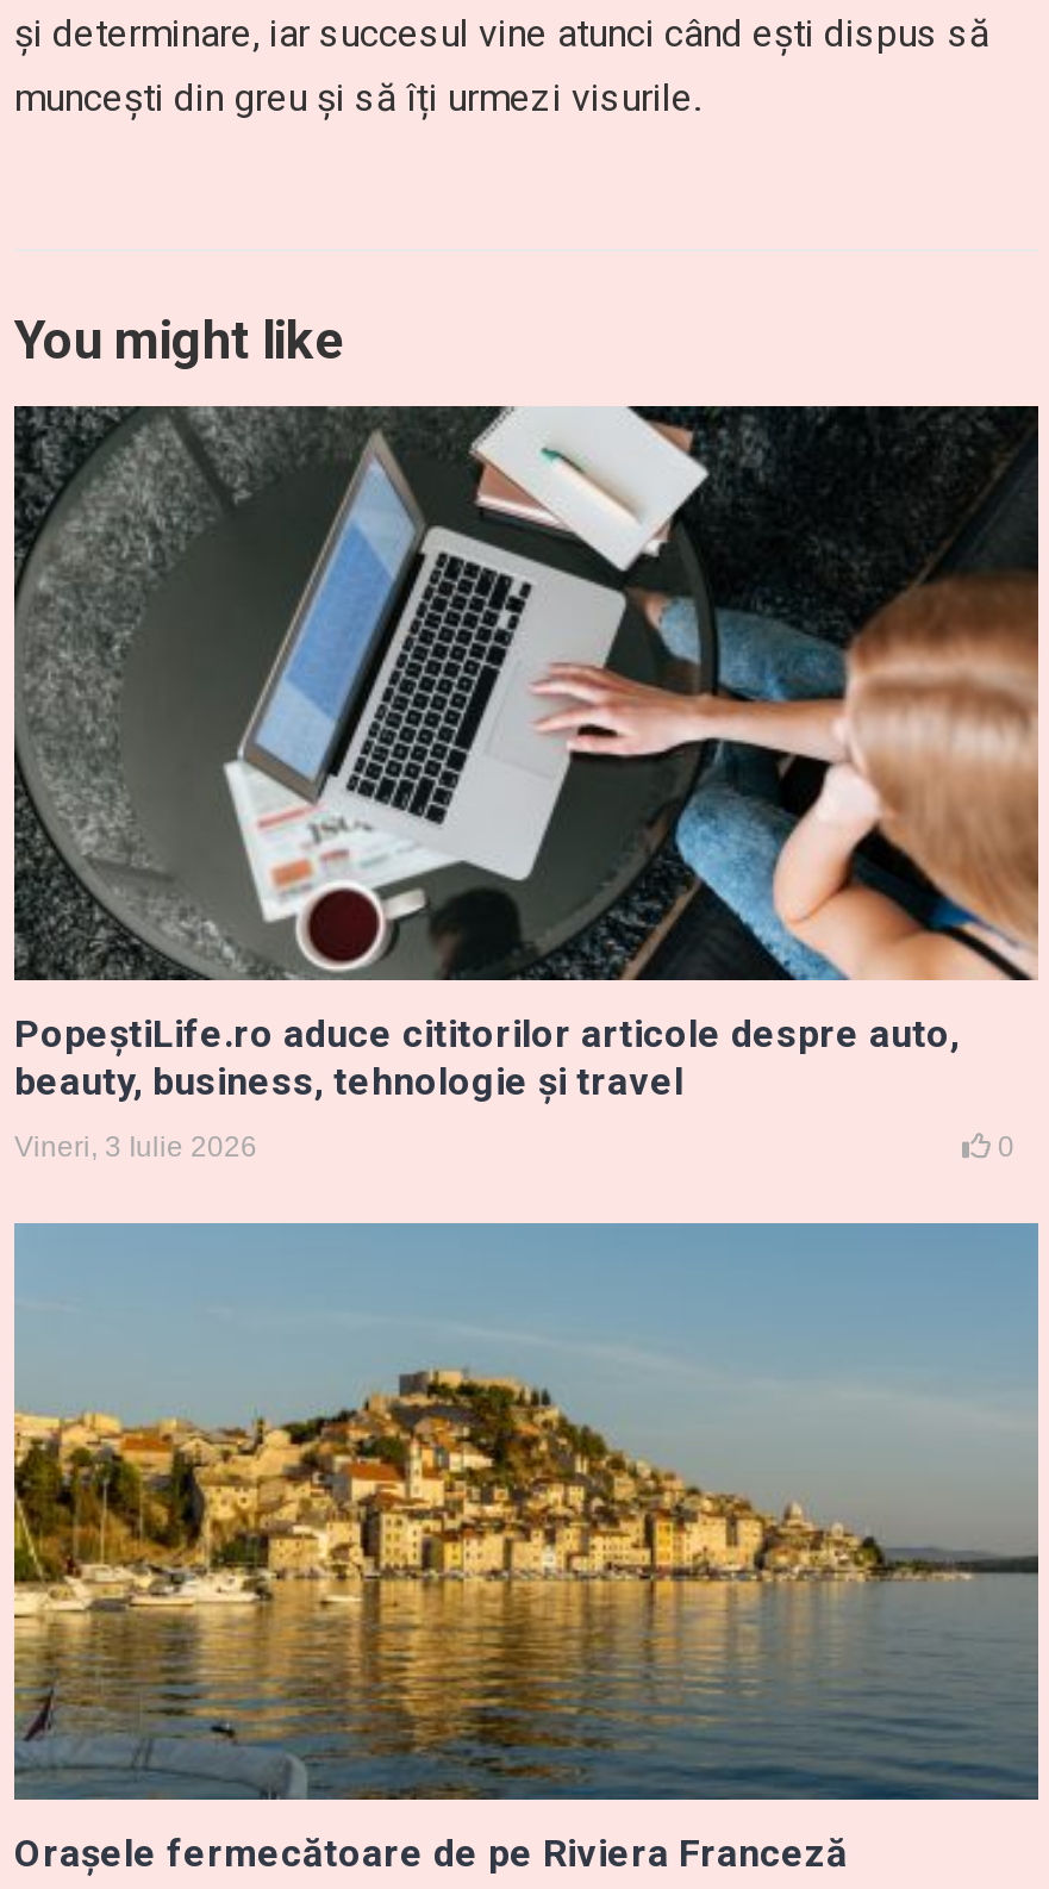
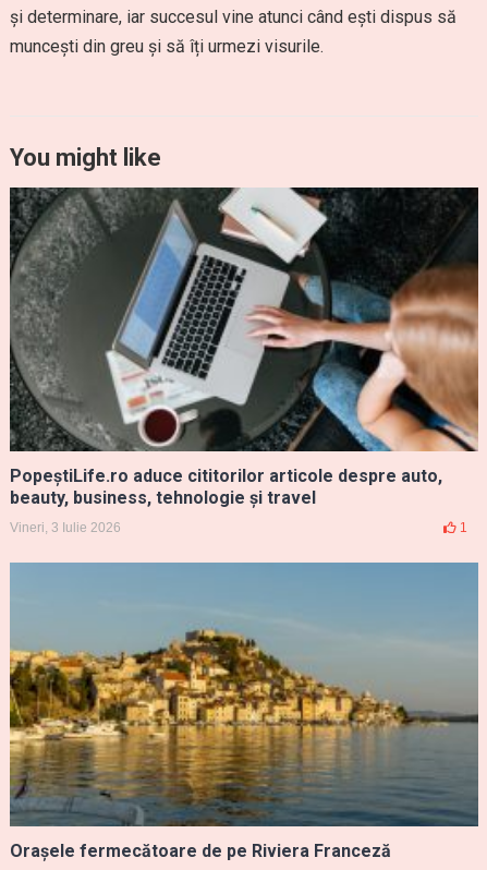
- 0
+ 1
